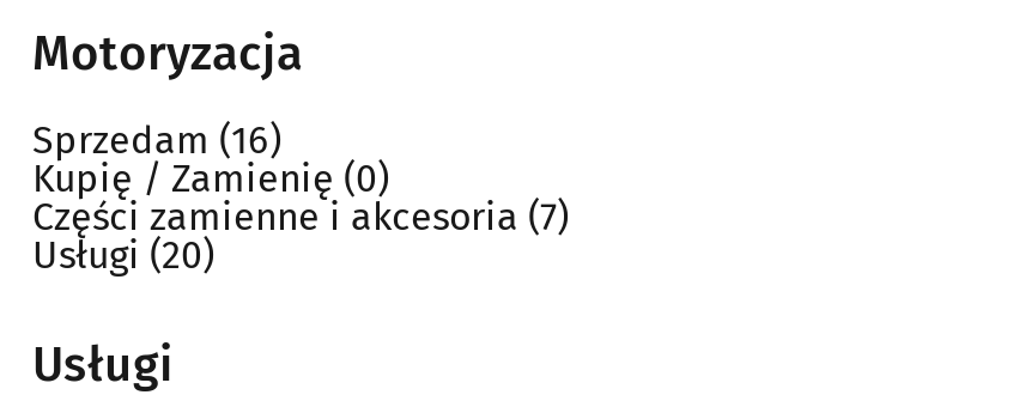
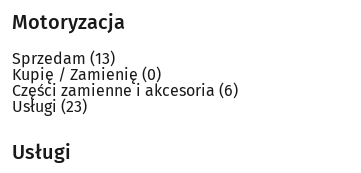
- Sprzedam (16)
+ Sprzedam (13)

- Części zamienne i akcesoria (7)
+ Części zamienne i akcesoria (6)

- Usługi (20)
+ Usługi (23)
